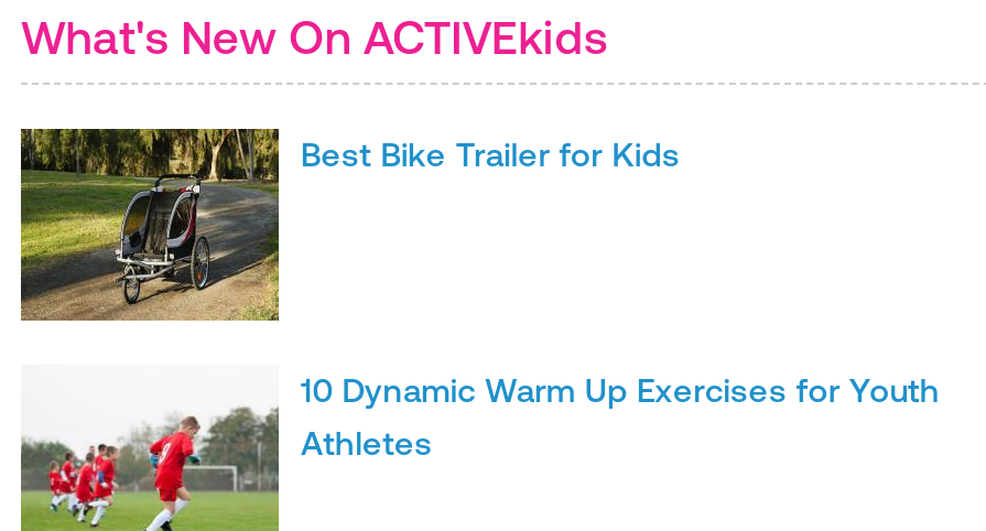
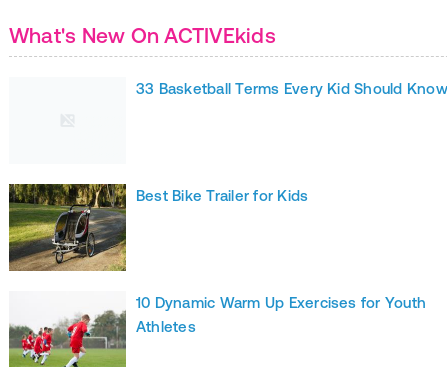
+ 33 Basketball Terms Every Kid Should Know
